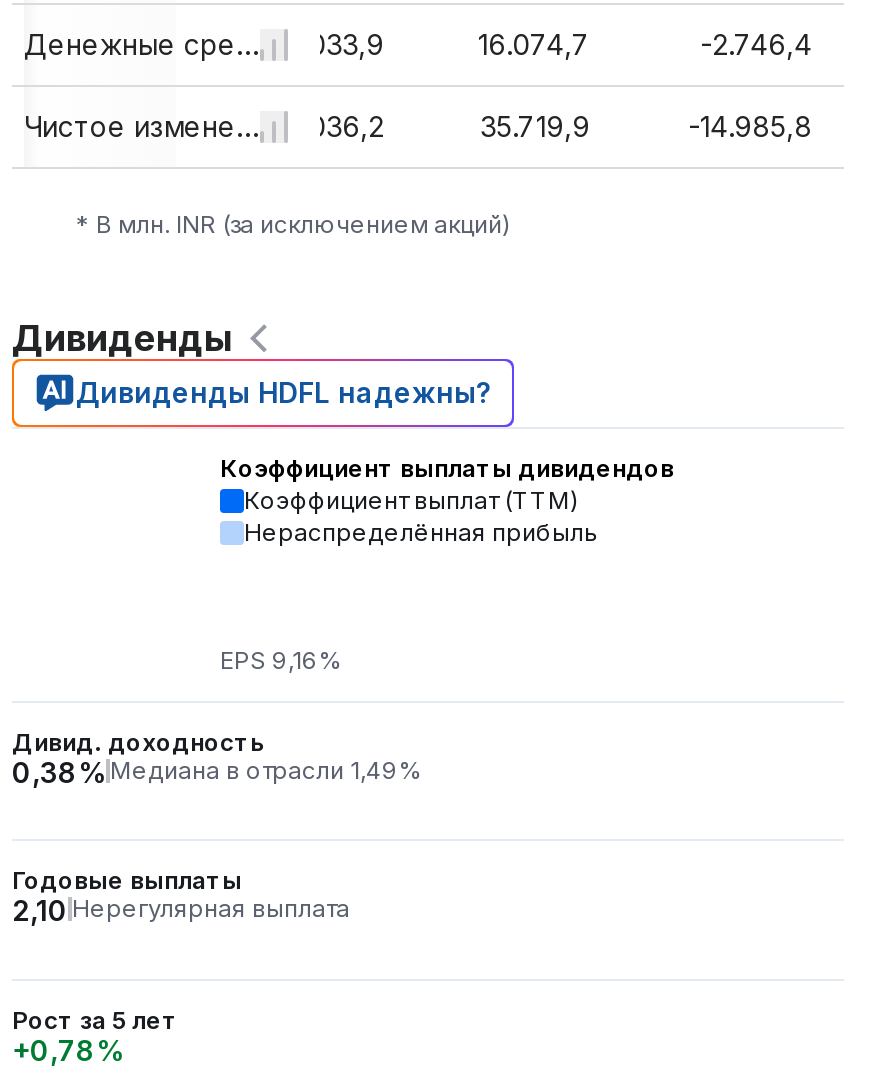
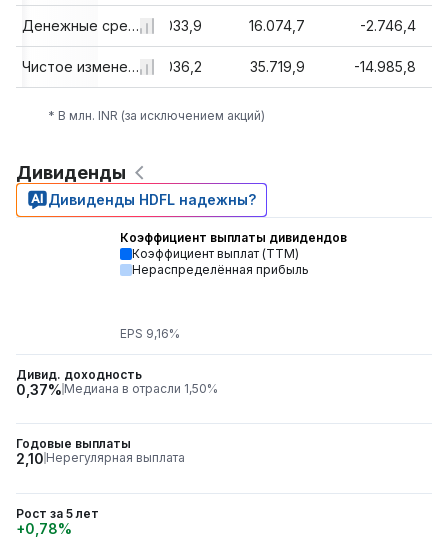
- 0,38% Медиана в отрасли 1,49%
+ 0,37% Медиана в отрасли 1,50%
